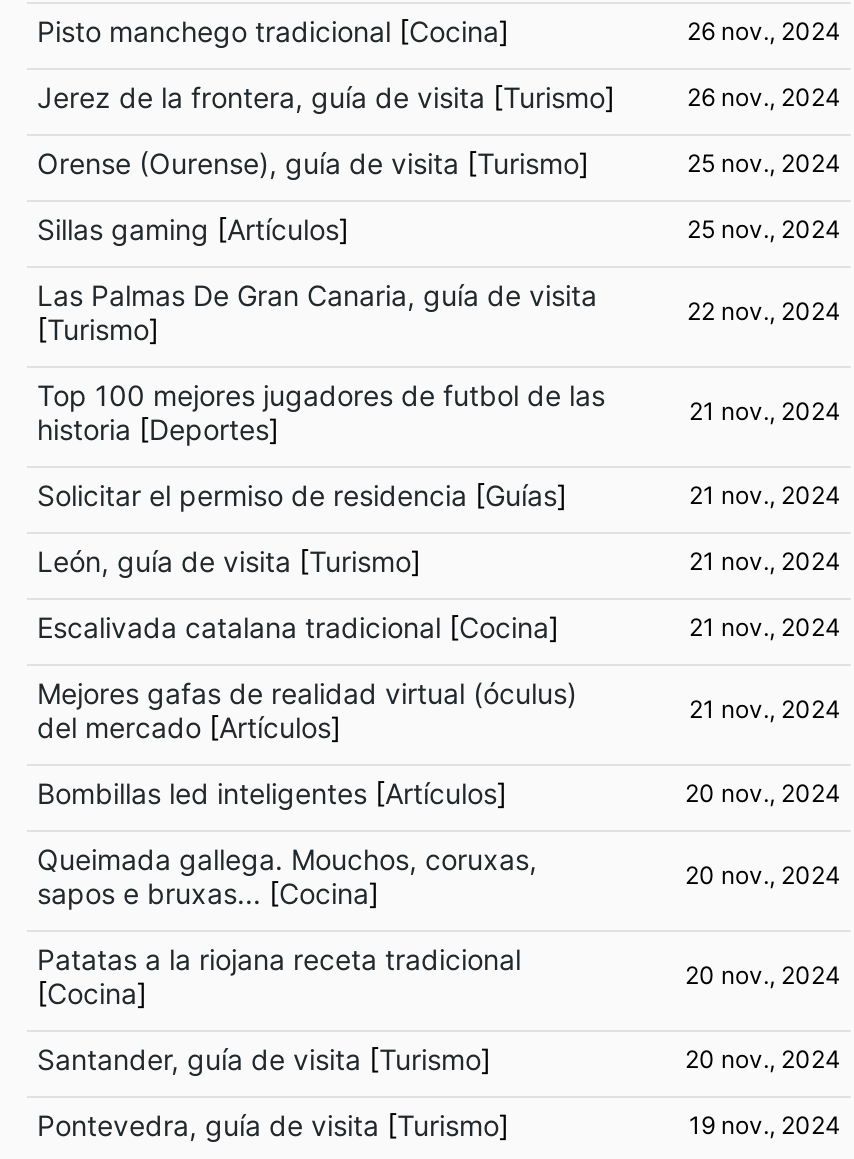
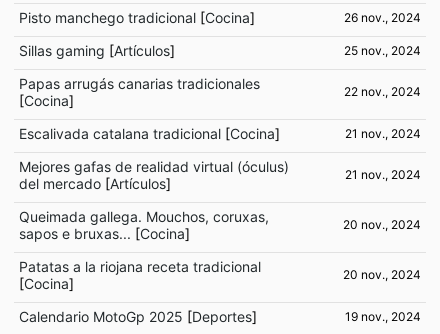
- Jerez de la frontera, guía de visita [Turismo]
- 26 nov., 2024
- Orense (Ourense), guía de visita [Turismo]
- 25 nov., 2024

- Las Palmas De Gran Canaria, guía de visita
- [Turismo]
+ Papas arrugás canarias tradicionales
+ [Cocina]

- Top 100 mejores jugadores de futbol de las
- historia [Deportes]

- 21 nov., 2024
- Solicitar el permiso de residencia [Guías]
- 21 nov., 2024
- León, guía de visita [Turismo]
- 21 nov., 2024

- Bombillas led inteligentes [Artículos]
- 20 nov., 2024

- Santander, guía de visita [Turismo]
- 20 nov., 2024
- Pontevedra, guía de visita [Turismo]
+ Calendario MotoGp 2025 [Deportes]
